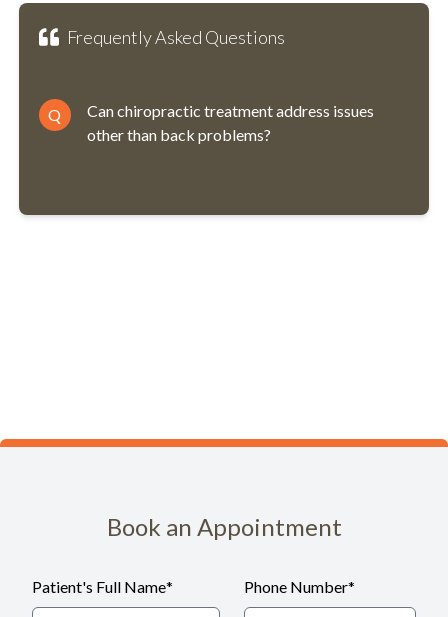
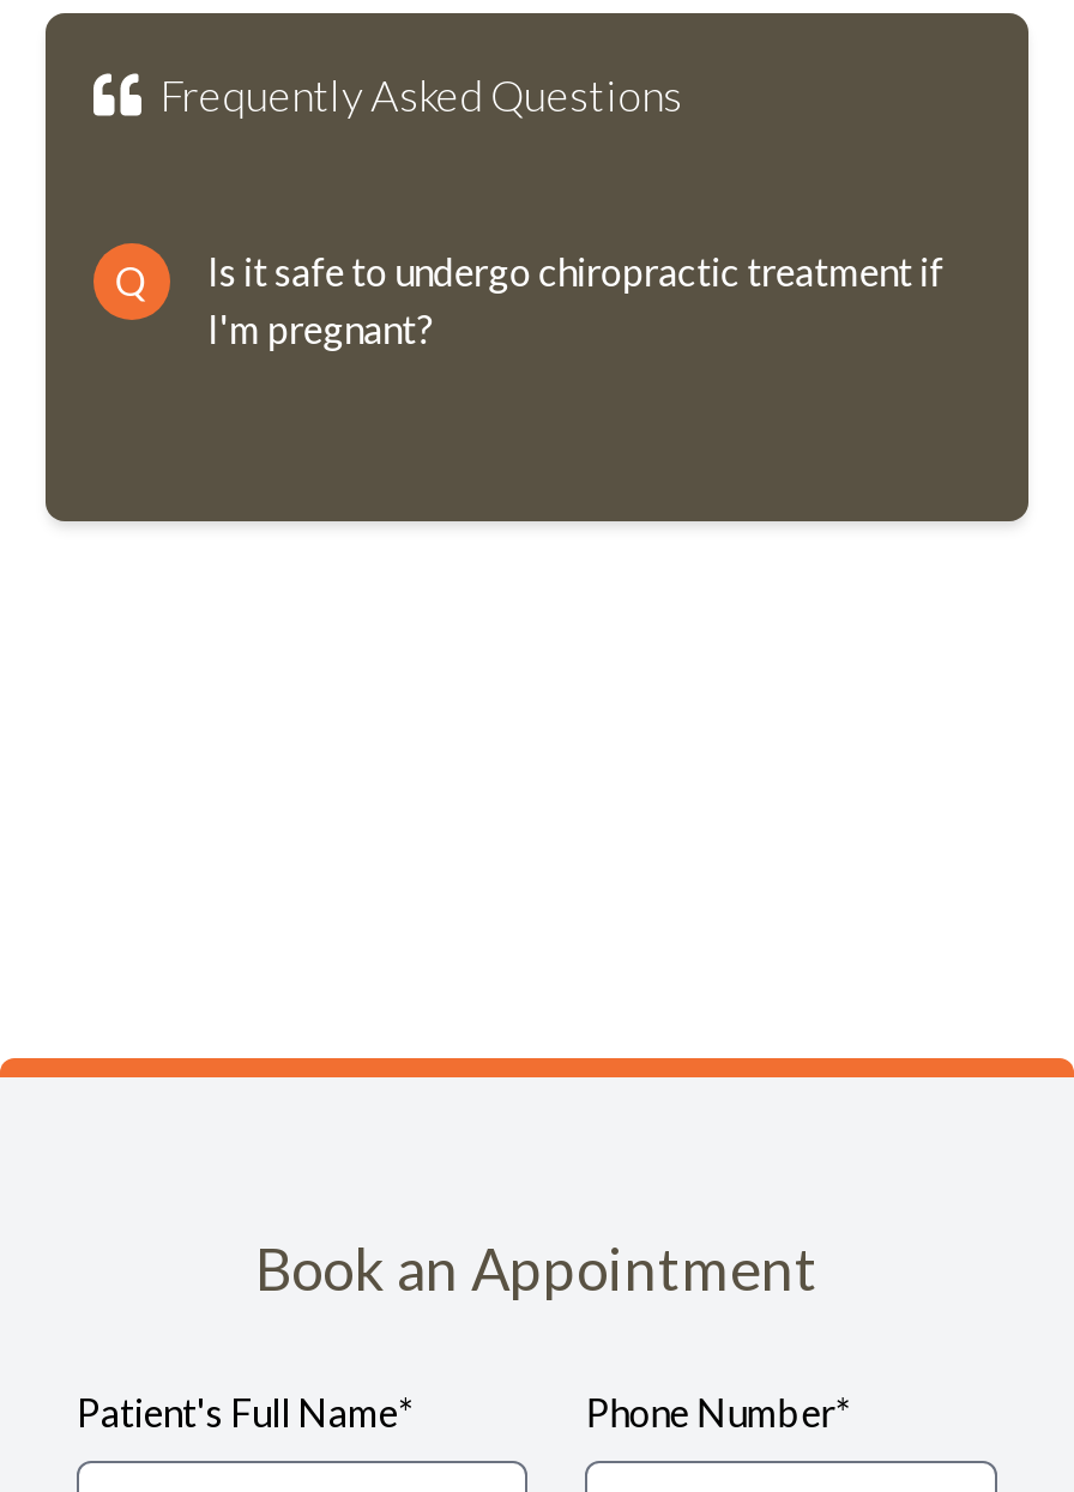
- Can chiropractic treatment address issues
- other than back problems?
+ Is it safe to undergo chiropractic treatment if
+ I'm pregnant?
